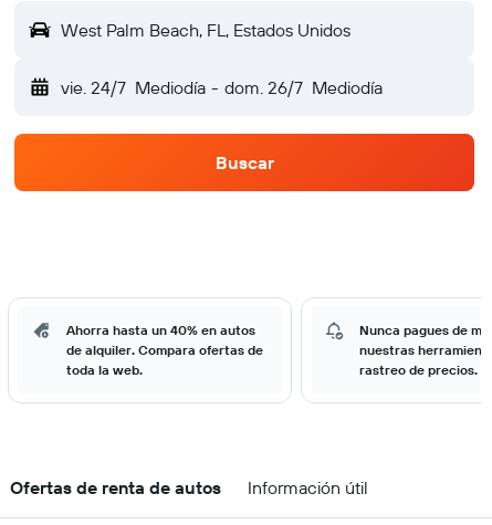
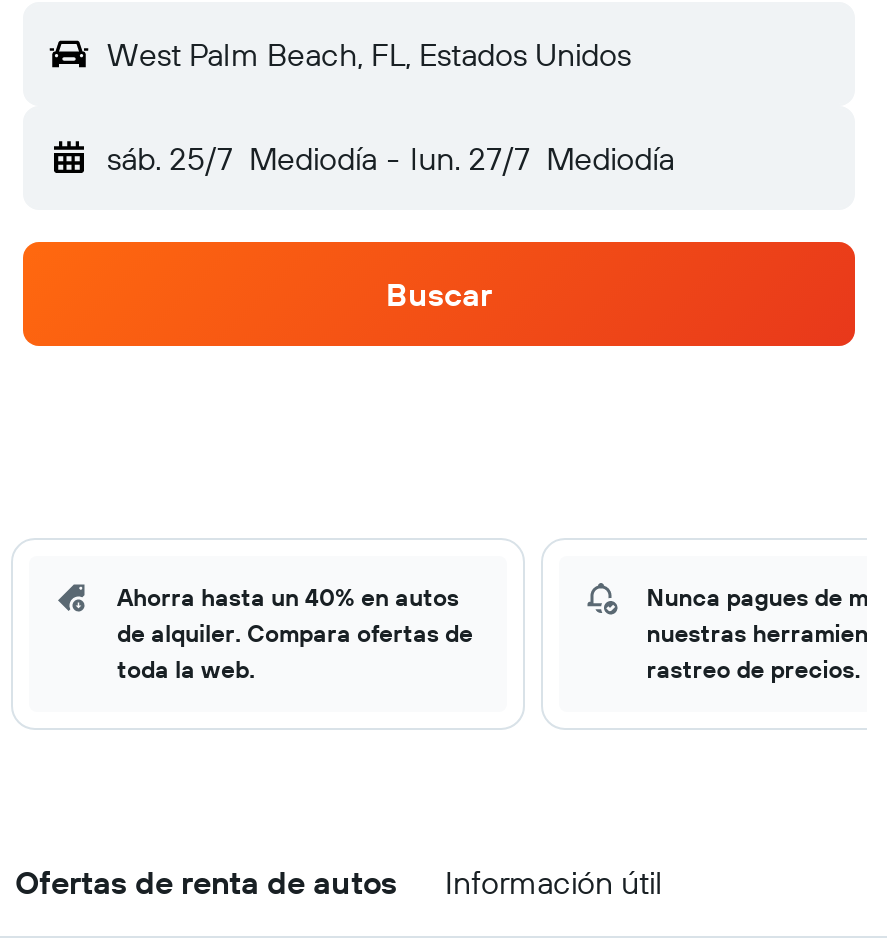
- vie. 24/7 Mediodía - dom. 26/7 Mediodía
+ sáb. 25/7 Mediodía - lun. 27/7 Mediodía
